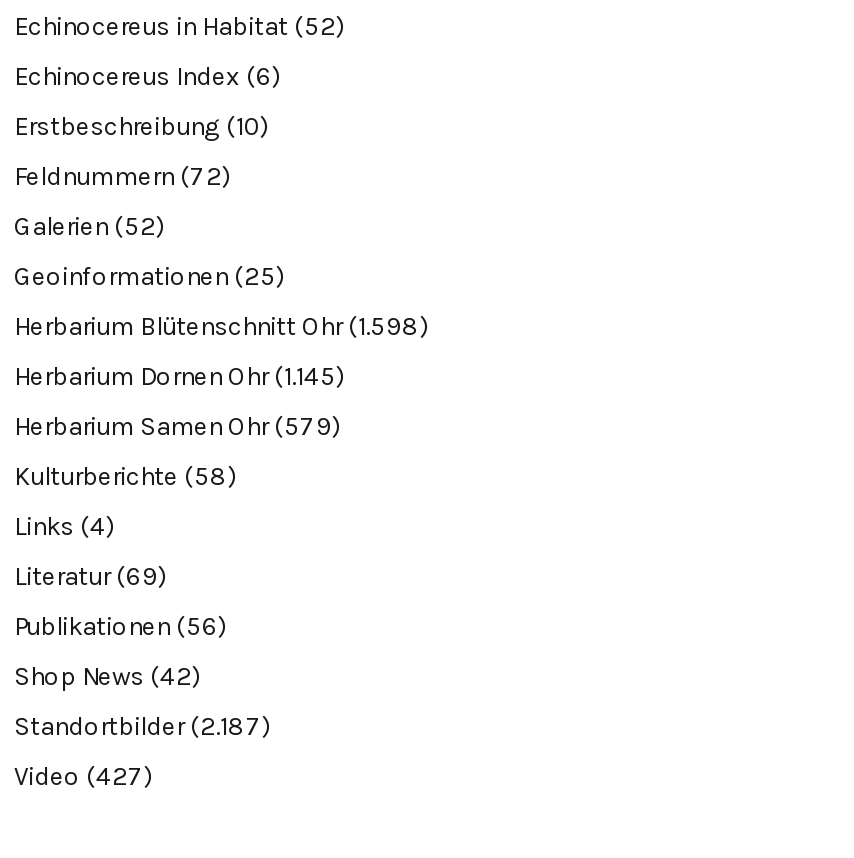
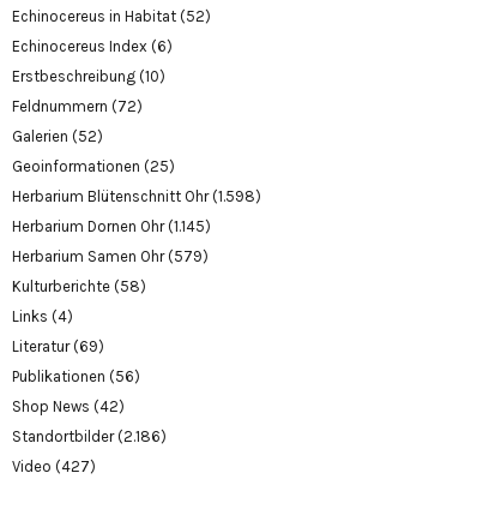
- Standortbilder (2.187)
+ Standortbilder (2.186)
